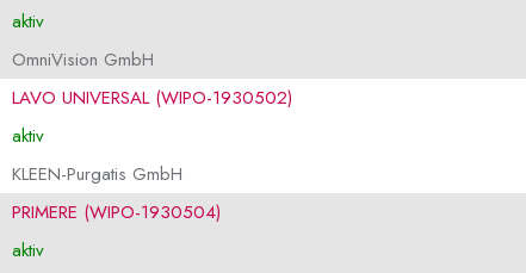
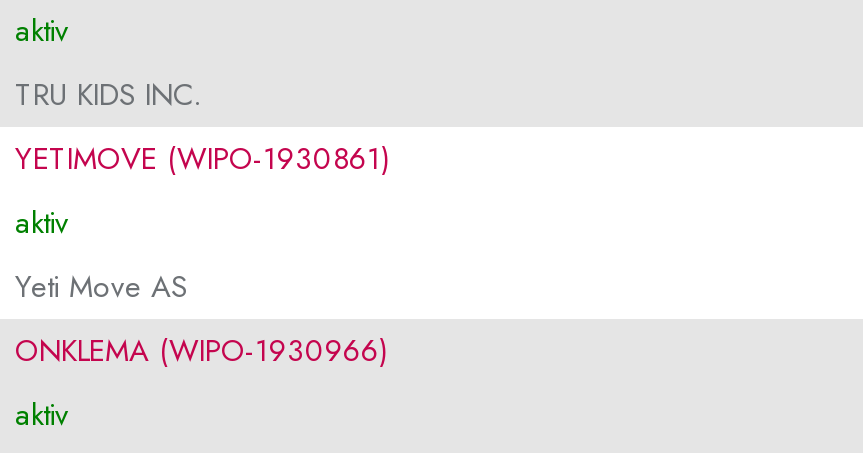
- OmniVision GmbH
+ TRU KIDS INC.

- LAVO UNIVERSAL (WIPO-1930502)
+ YETIMOVE (WIPO-1930861)

- KLEEN-Purgatis GmbH
+ Yeti Move AS

- PRIMERE (WIPO-1930504)
+ ONKLEMA (WIPO-1930966)
